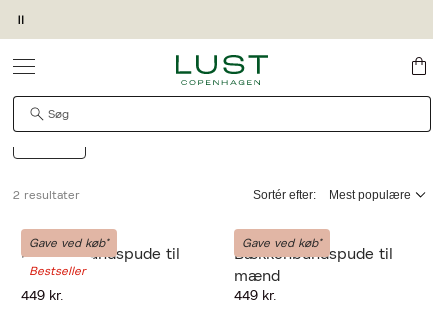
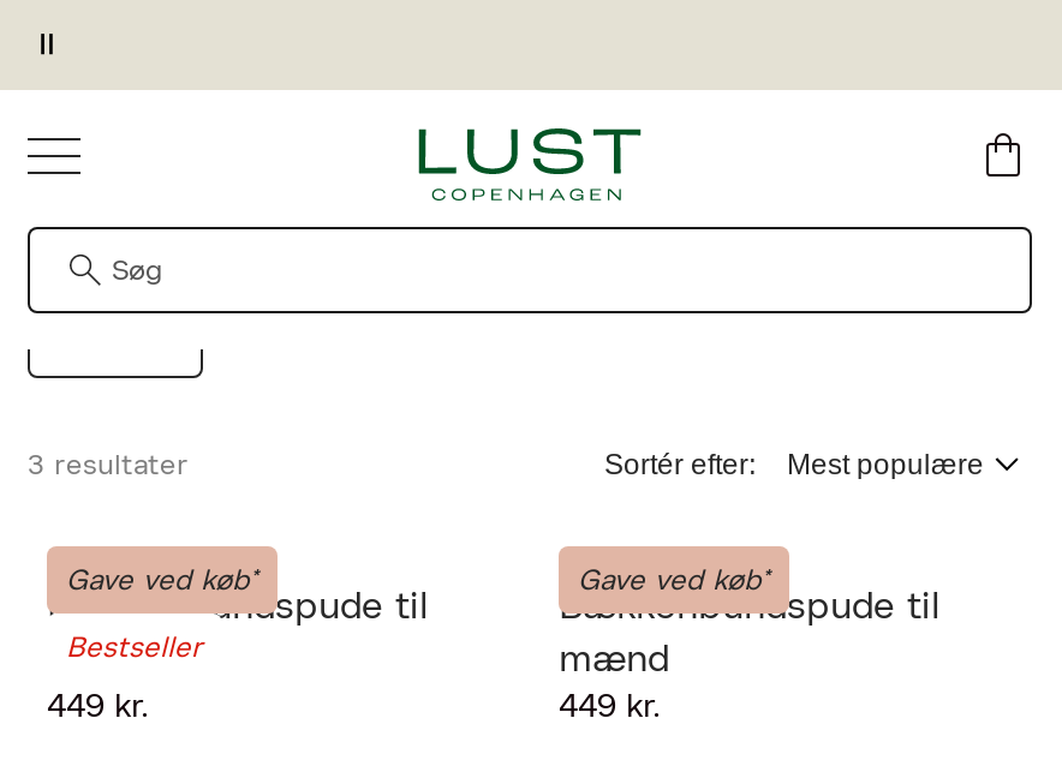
- 2 resultater
+ 3 resultater
